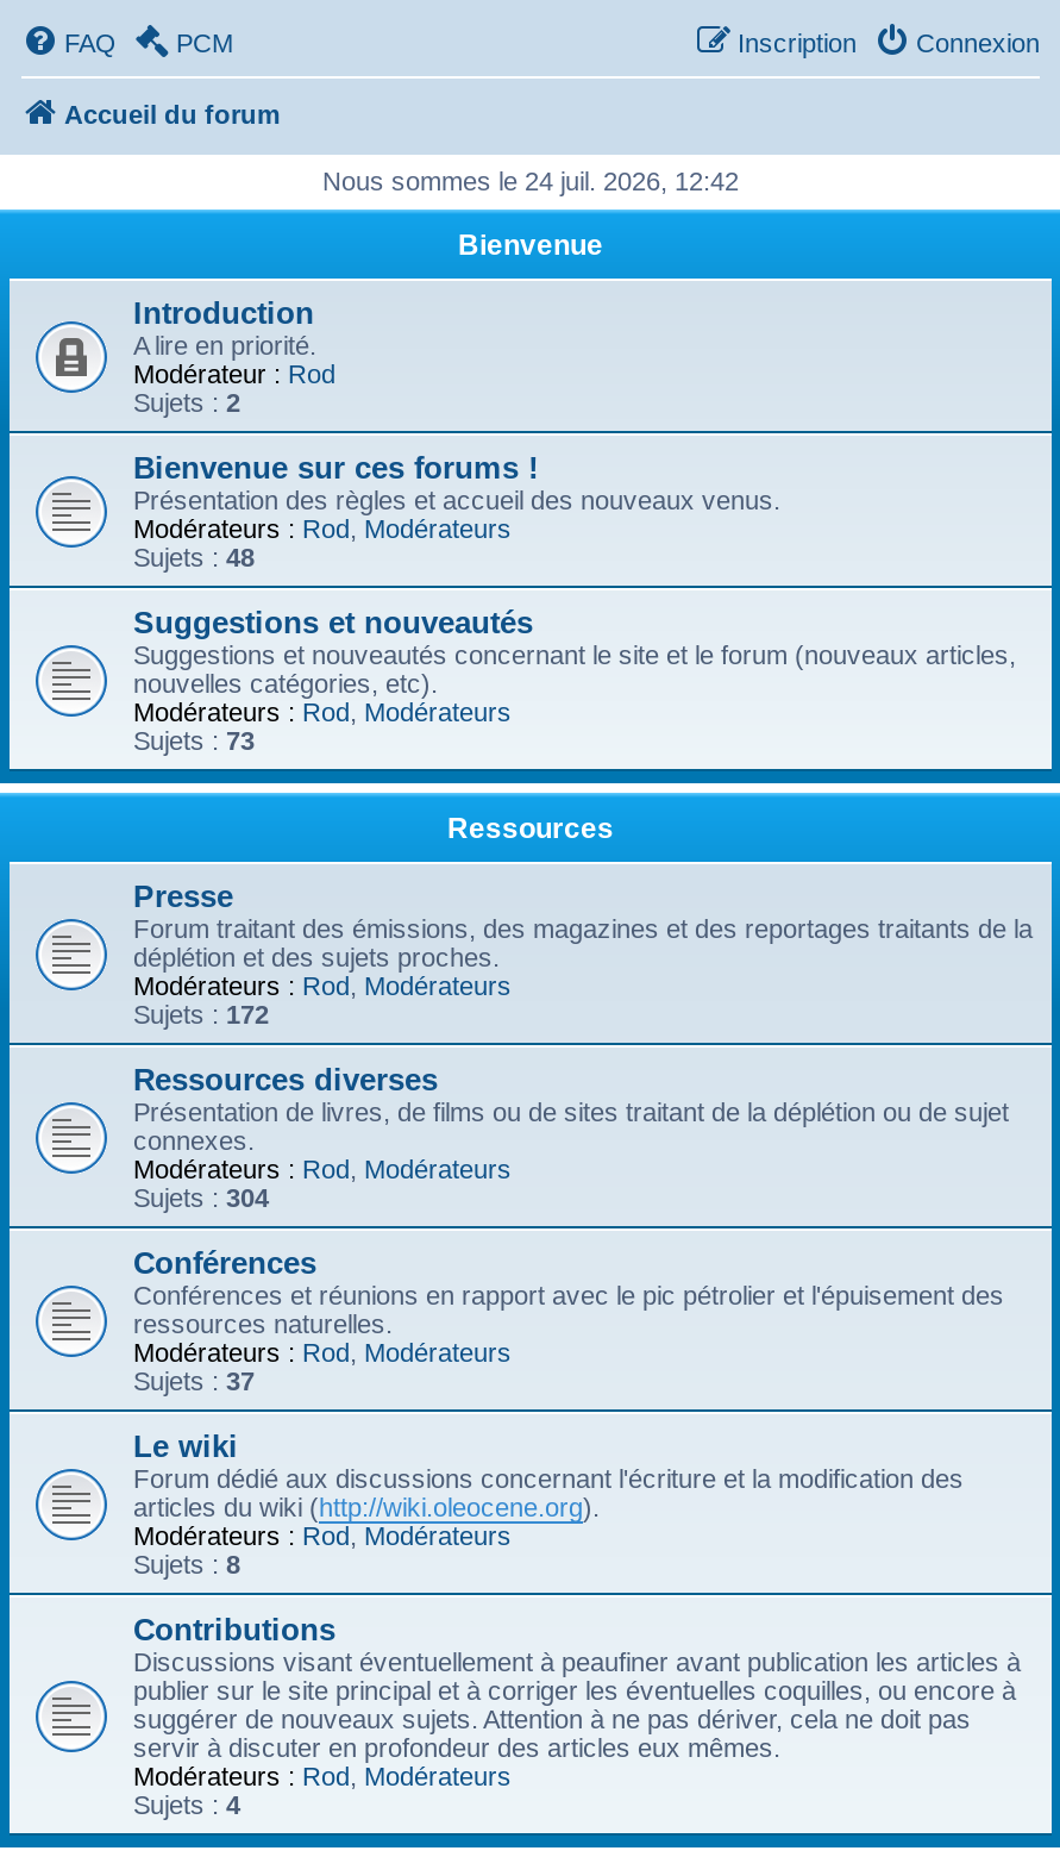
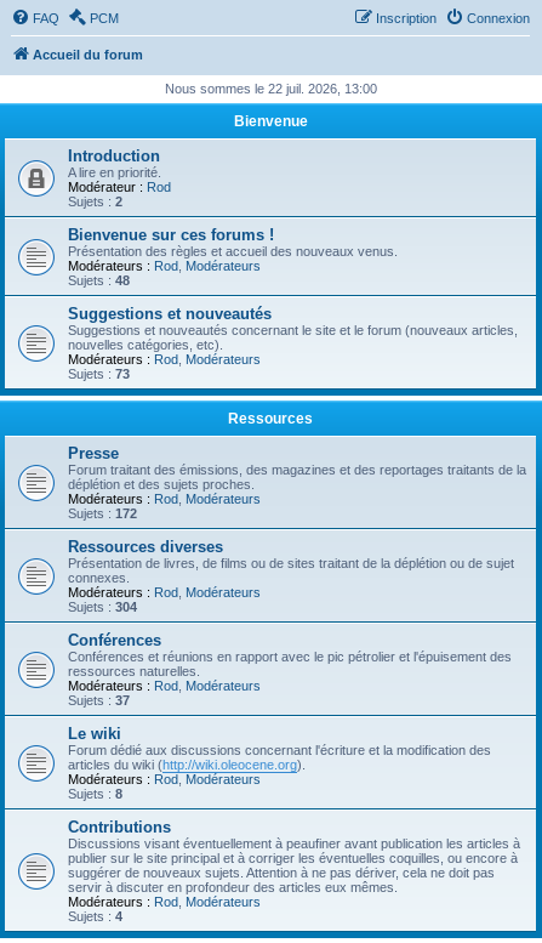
- Nous sommes le 24 juil. 2026, 12:42
+ Nous sommes le 22 juil. 2026, 13:00
